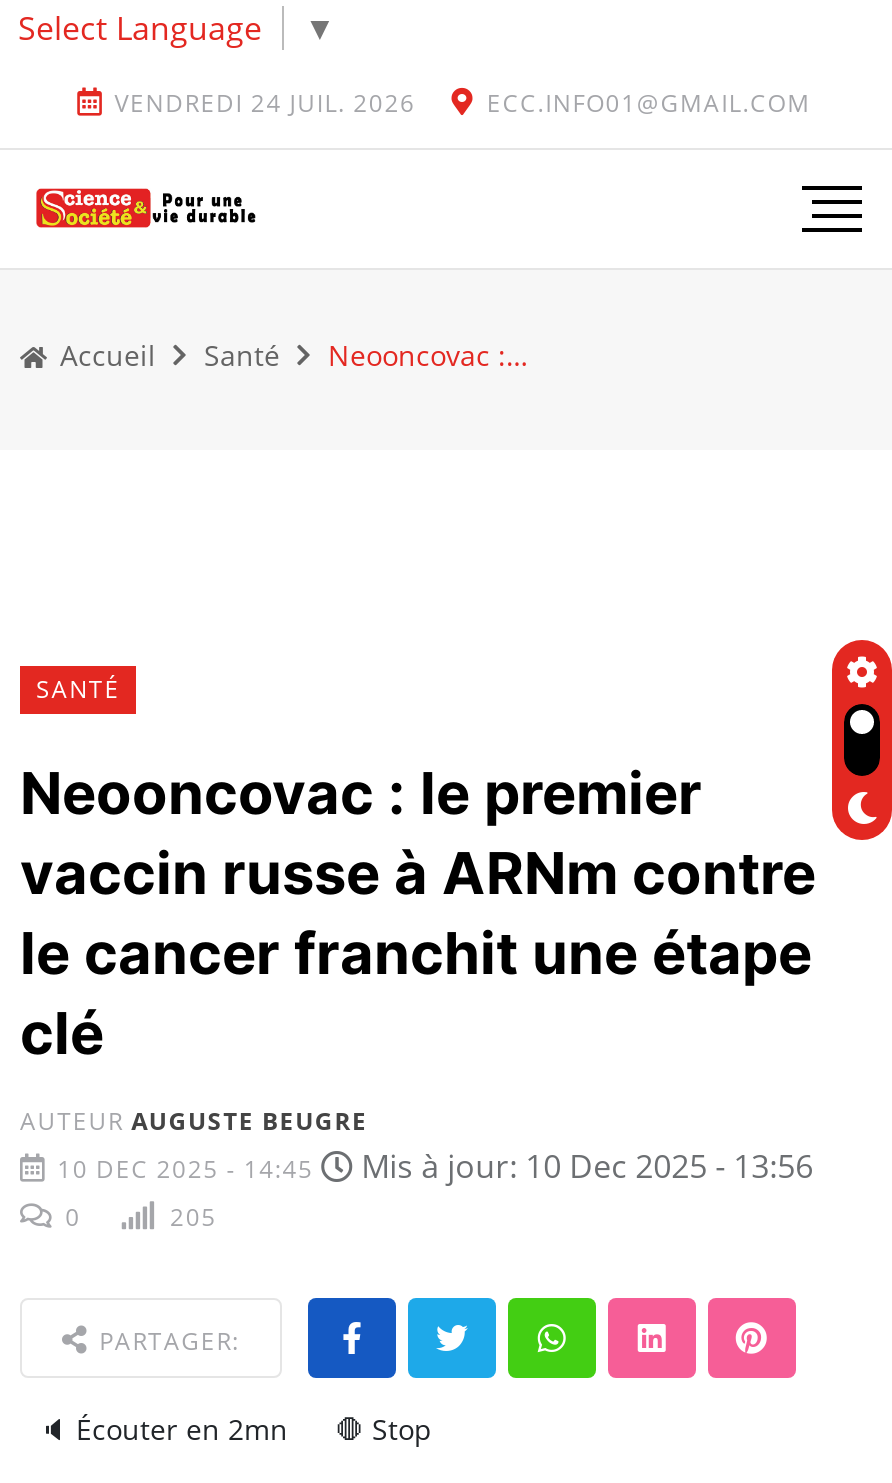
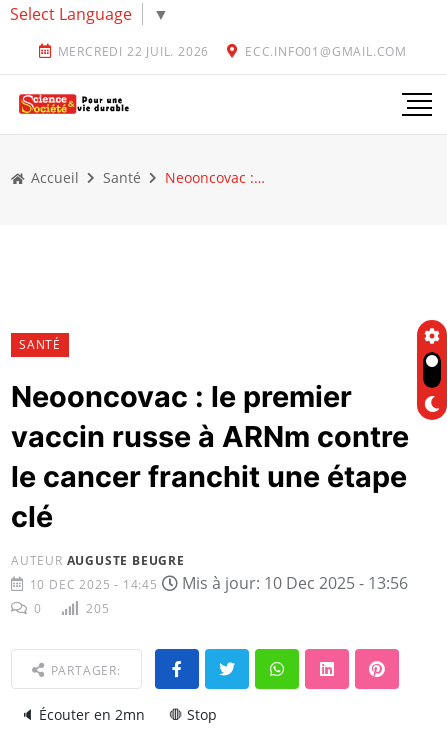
- VENDREDI 24 JUIL. 2026
+ MERCREDI 22 JUIL. 2026
